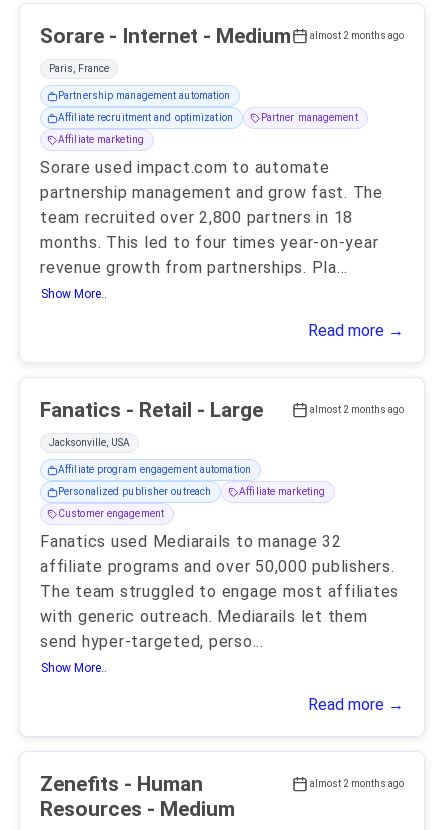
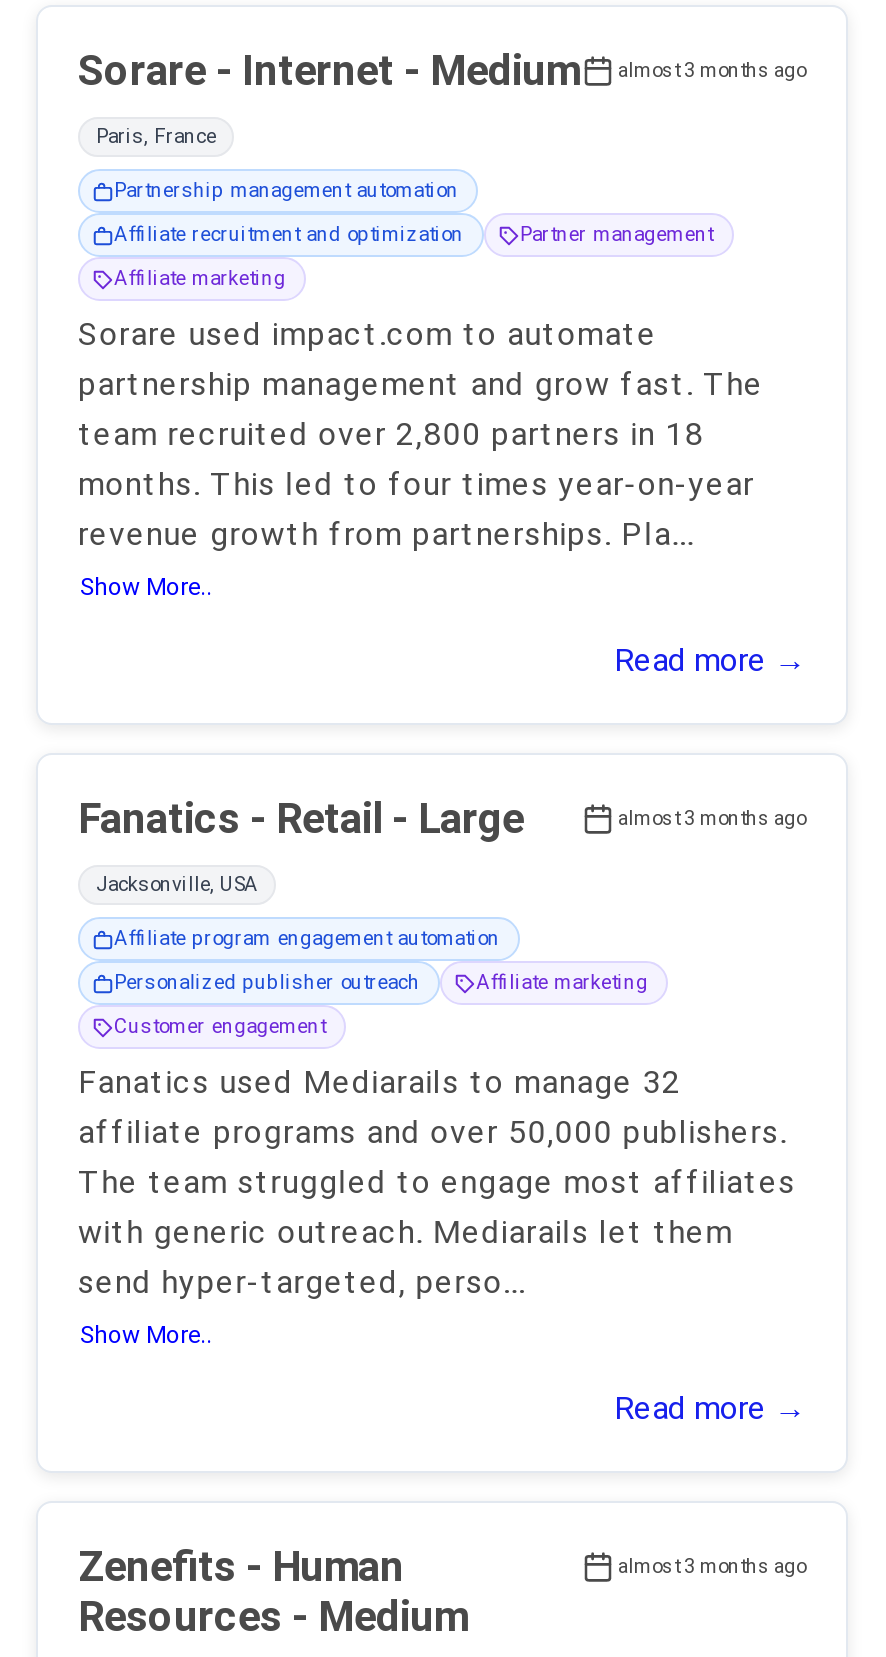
- almost 2 months ago
+ almost 3 months ago

- almost 2 months ago
+ almost 3 months ago

- almost 2 months ago
+ almost 3 months ago
